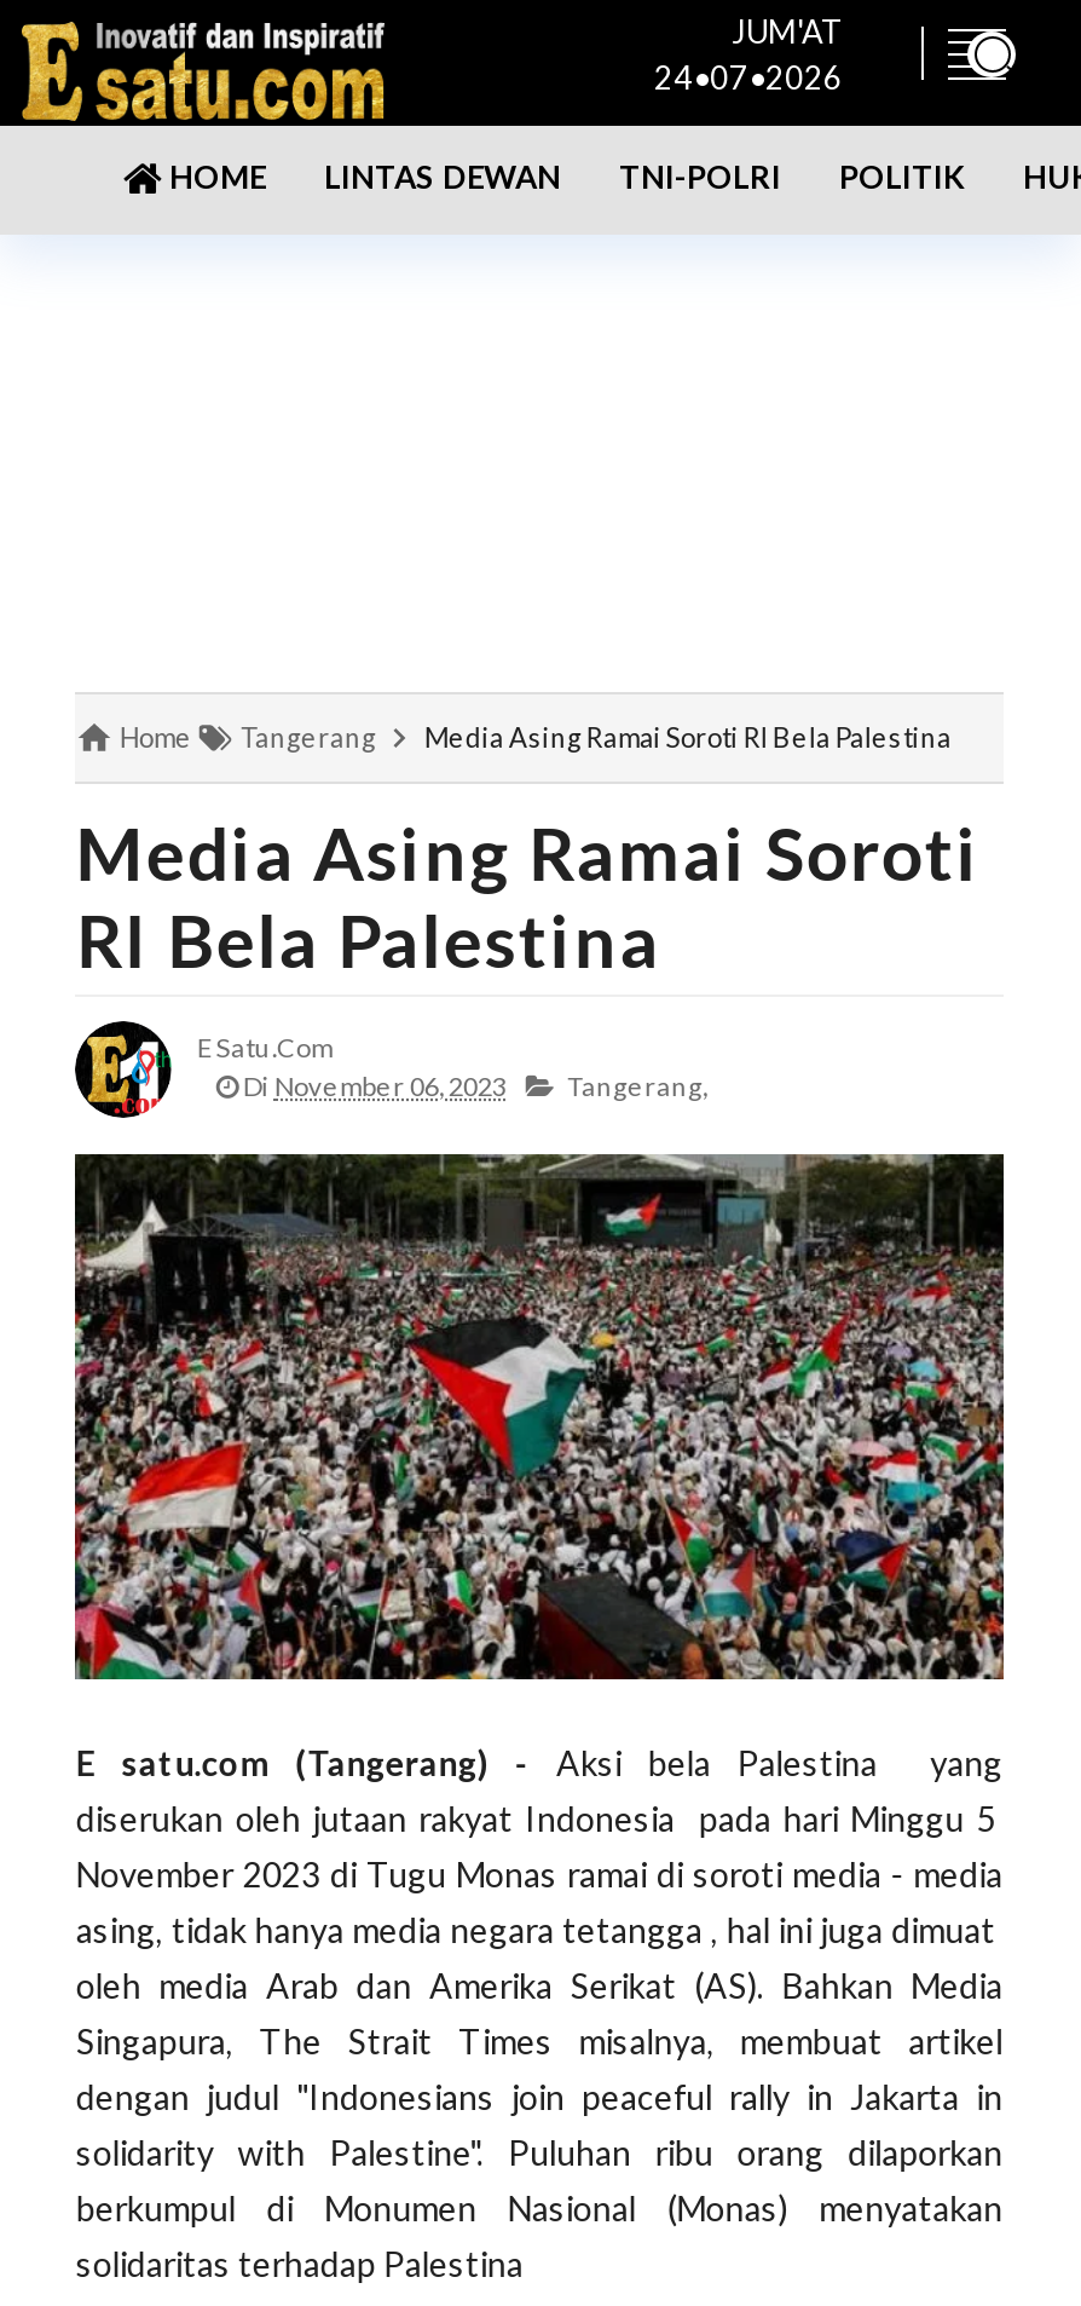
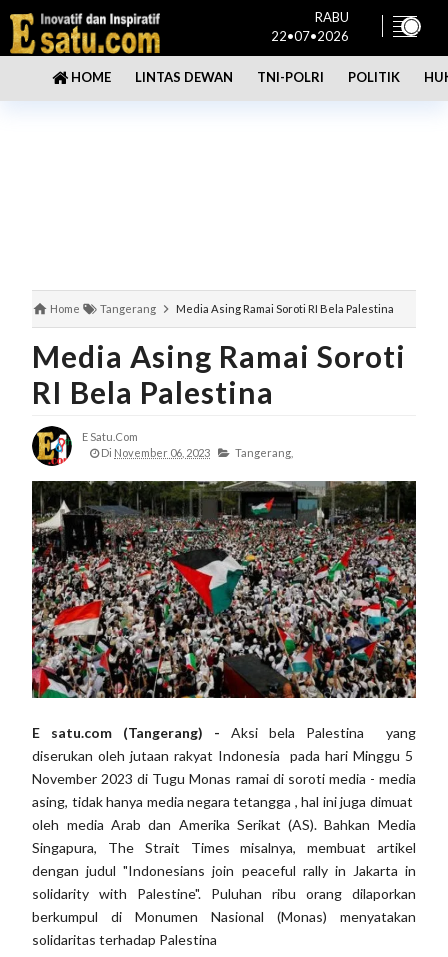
- JUM'AT
- 24•07•2026
+ RABU
+ 22•07•2026
